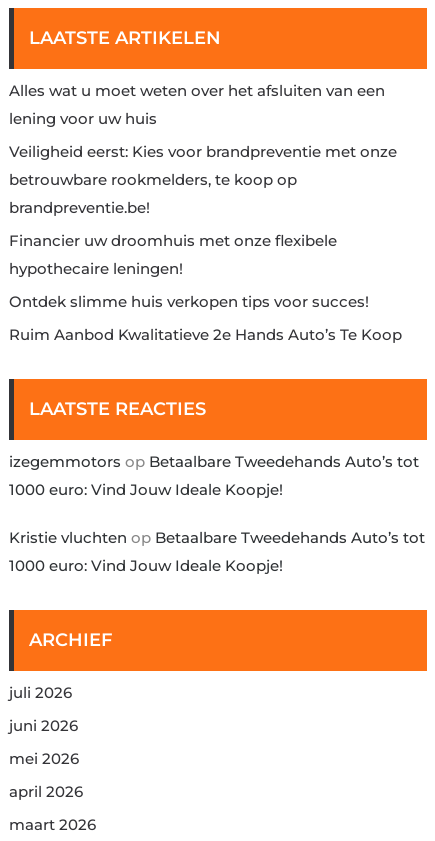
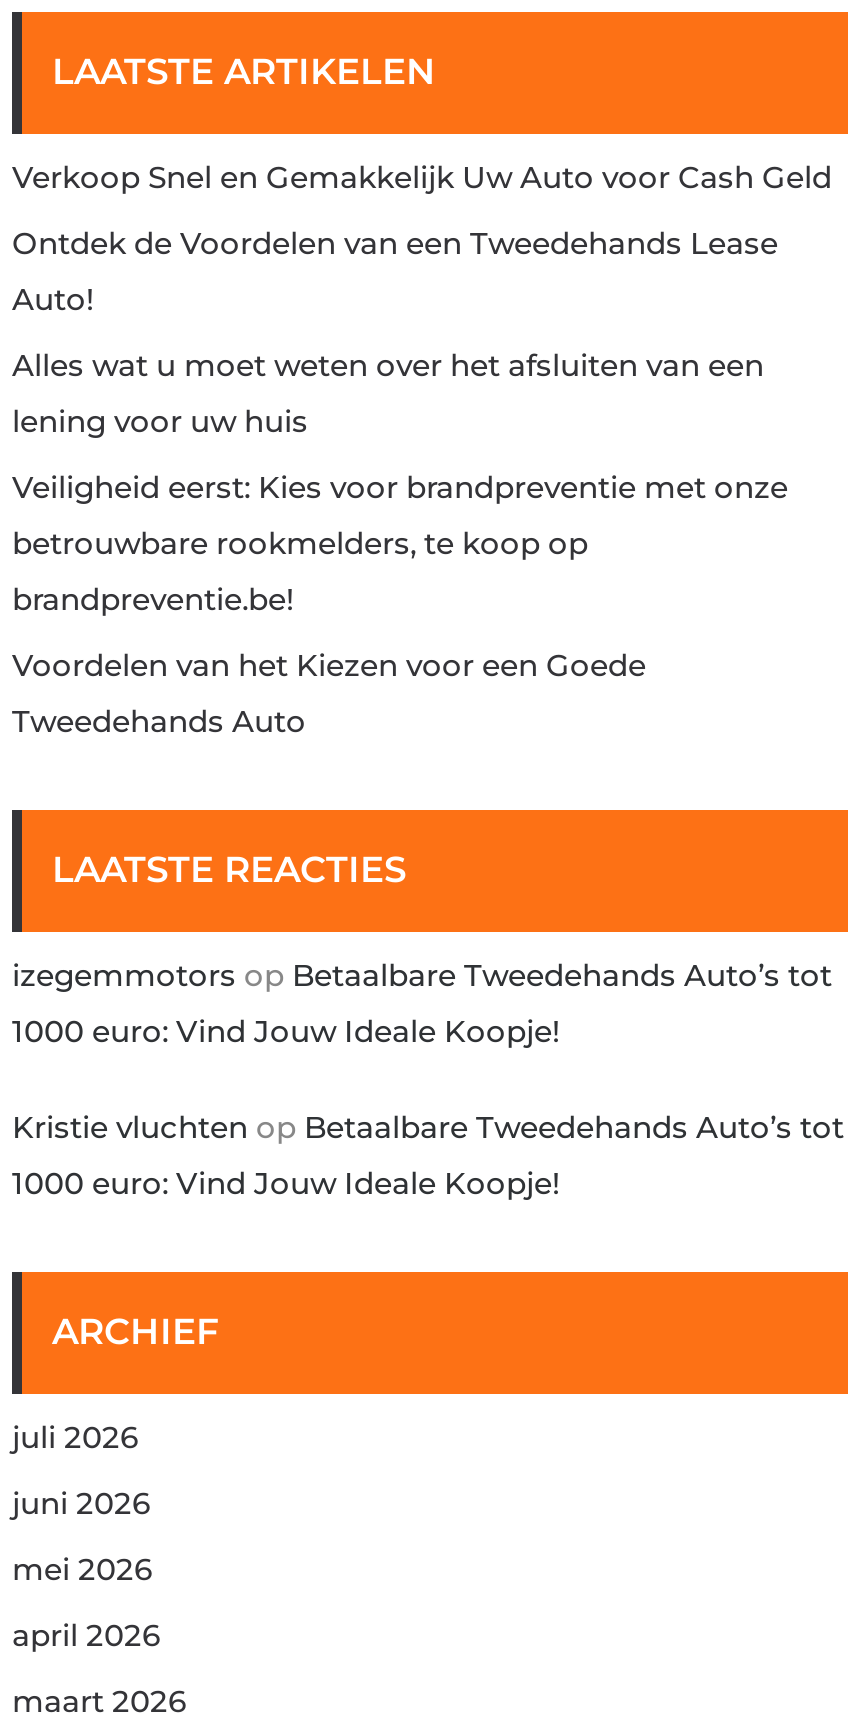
+ Verkoop Snel en Gemakkelijk Uw Auto voor Cash Geld
+ Ontdek de Voordelen van een Tweedehands Lease
+ Auto!

moved down: Alles wat u moet weten over het afsluiten van een | lening voor uw huis | Veiligheid eerst: Kies voor brandpreventie met onze | betrouwbare rookmelders, te koop op | brandpreventie.be!

- Financier uw droomhuis met onze flexibele
- hypothecaire leningen!
- Ontdek slimme huis verkopen tips voor succes!
- Ruim Aanbod Kwalitatieve 2e Hands Auto’s Te Koop
+ Voordelen van het Kiezen voor een Goede
+ Tweedehands Auto
